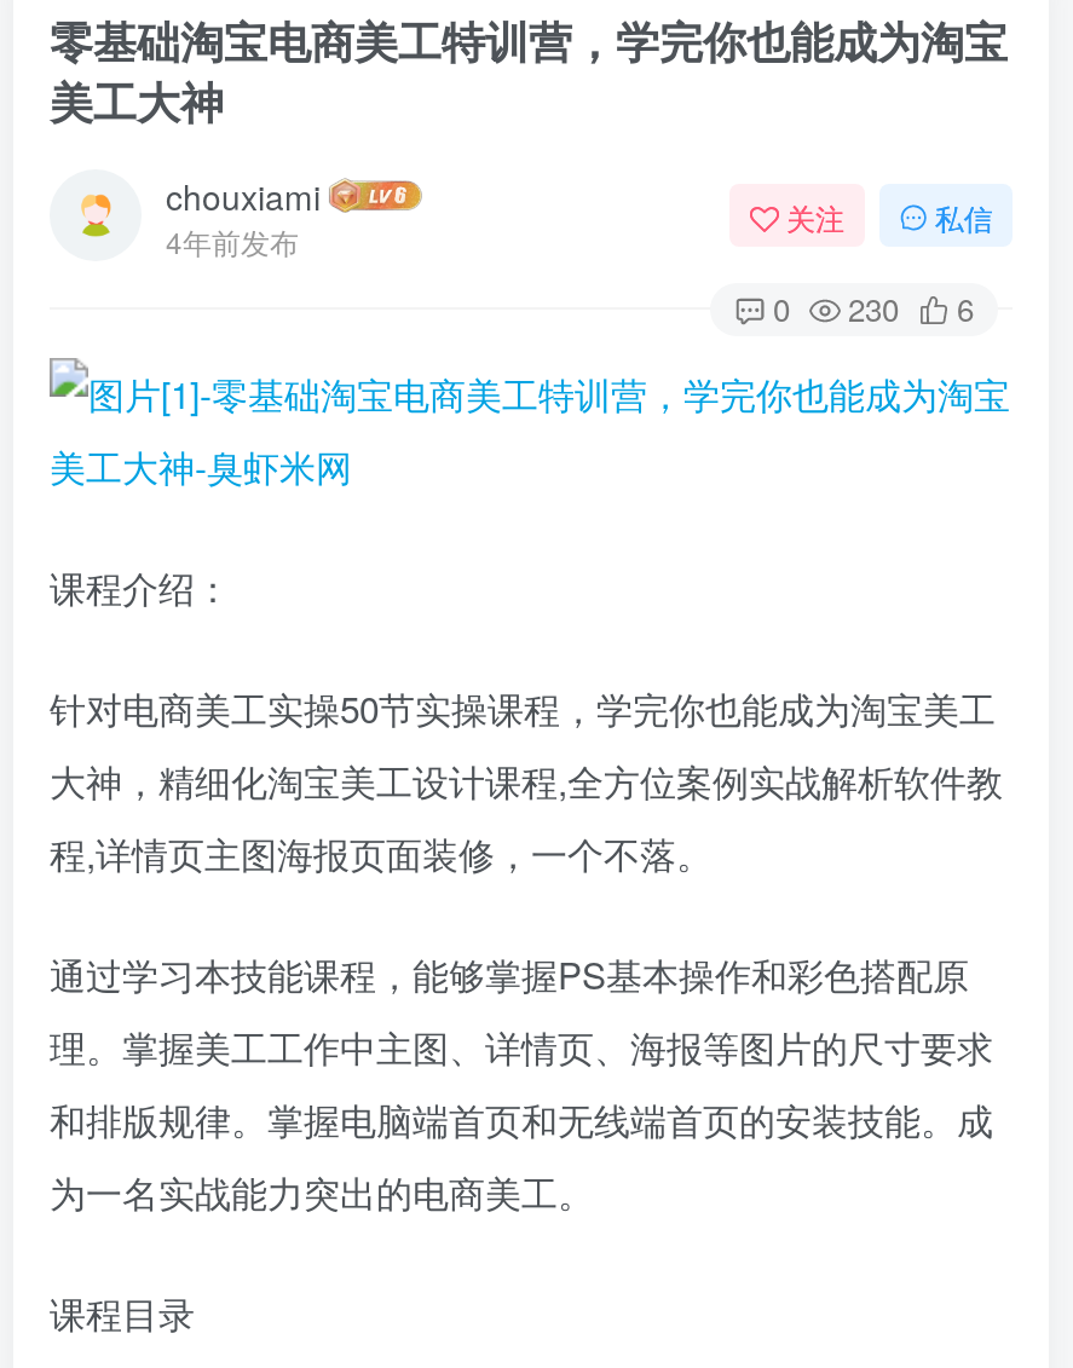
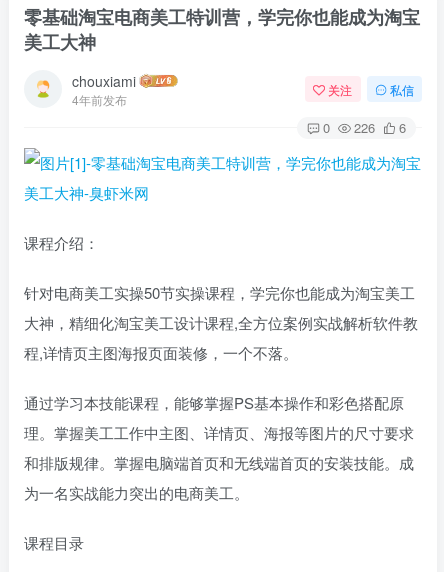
- 0 230 6
+ 0 226 6
